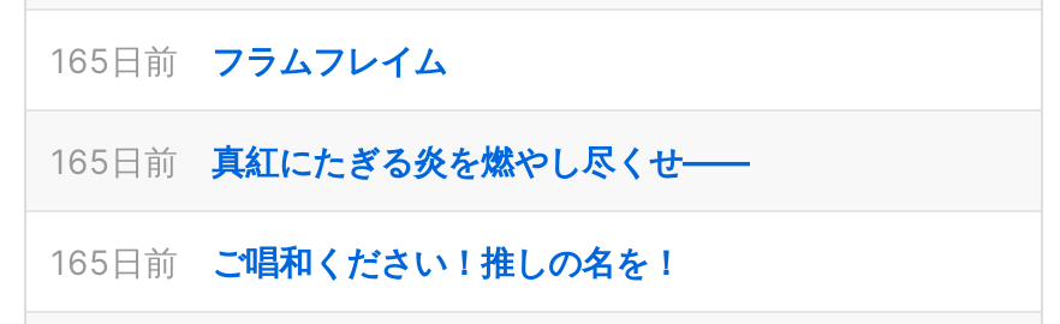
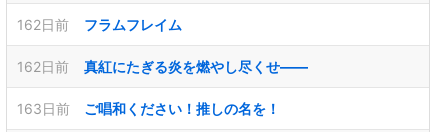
- 165日前 フラムフレイム
+ 162日前 フラムフレイム

- 165日前 真紅にたぎる炎を燃やし尽くせ――
+ 162日前 真紅にたぎる炎を燃やし尽くせ――

- 165日前 ご唱和ください！推しの名を！
+ 163日前 ご唱和ください！推しの名を！
